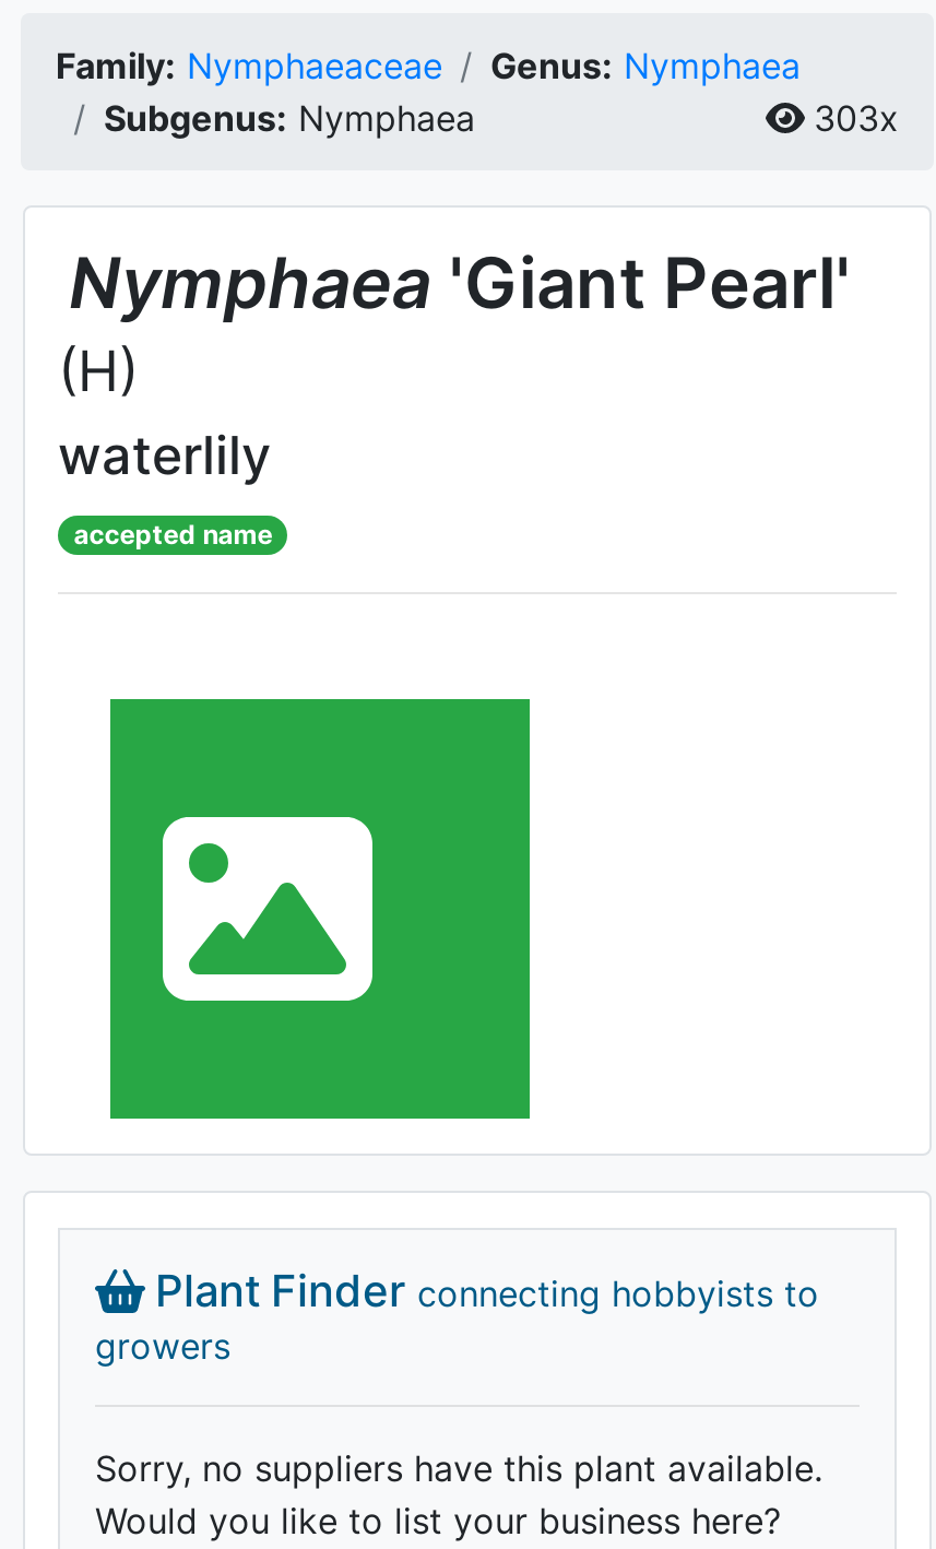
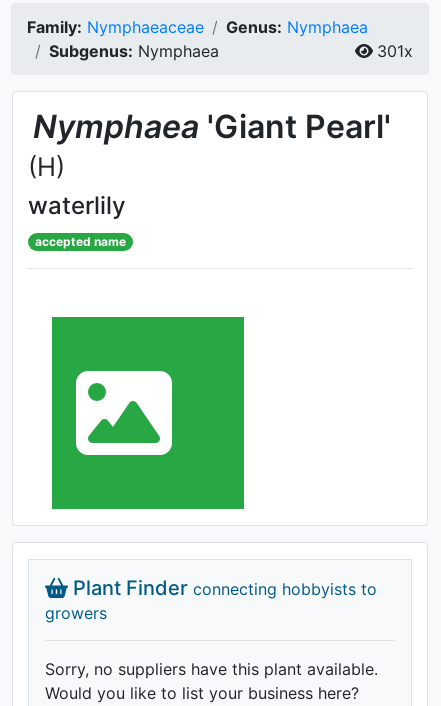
- 303x
+ 301x
